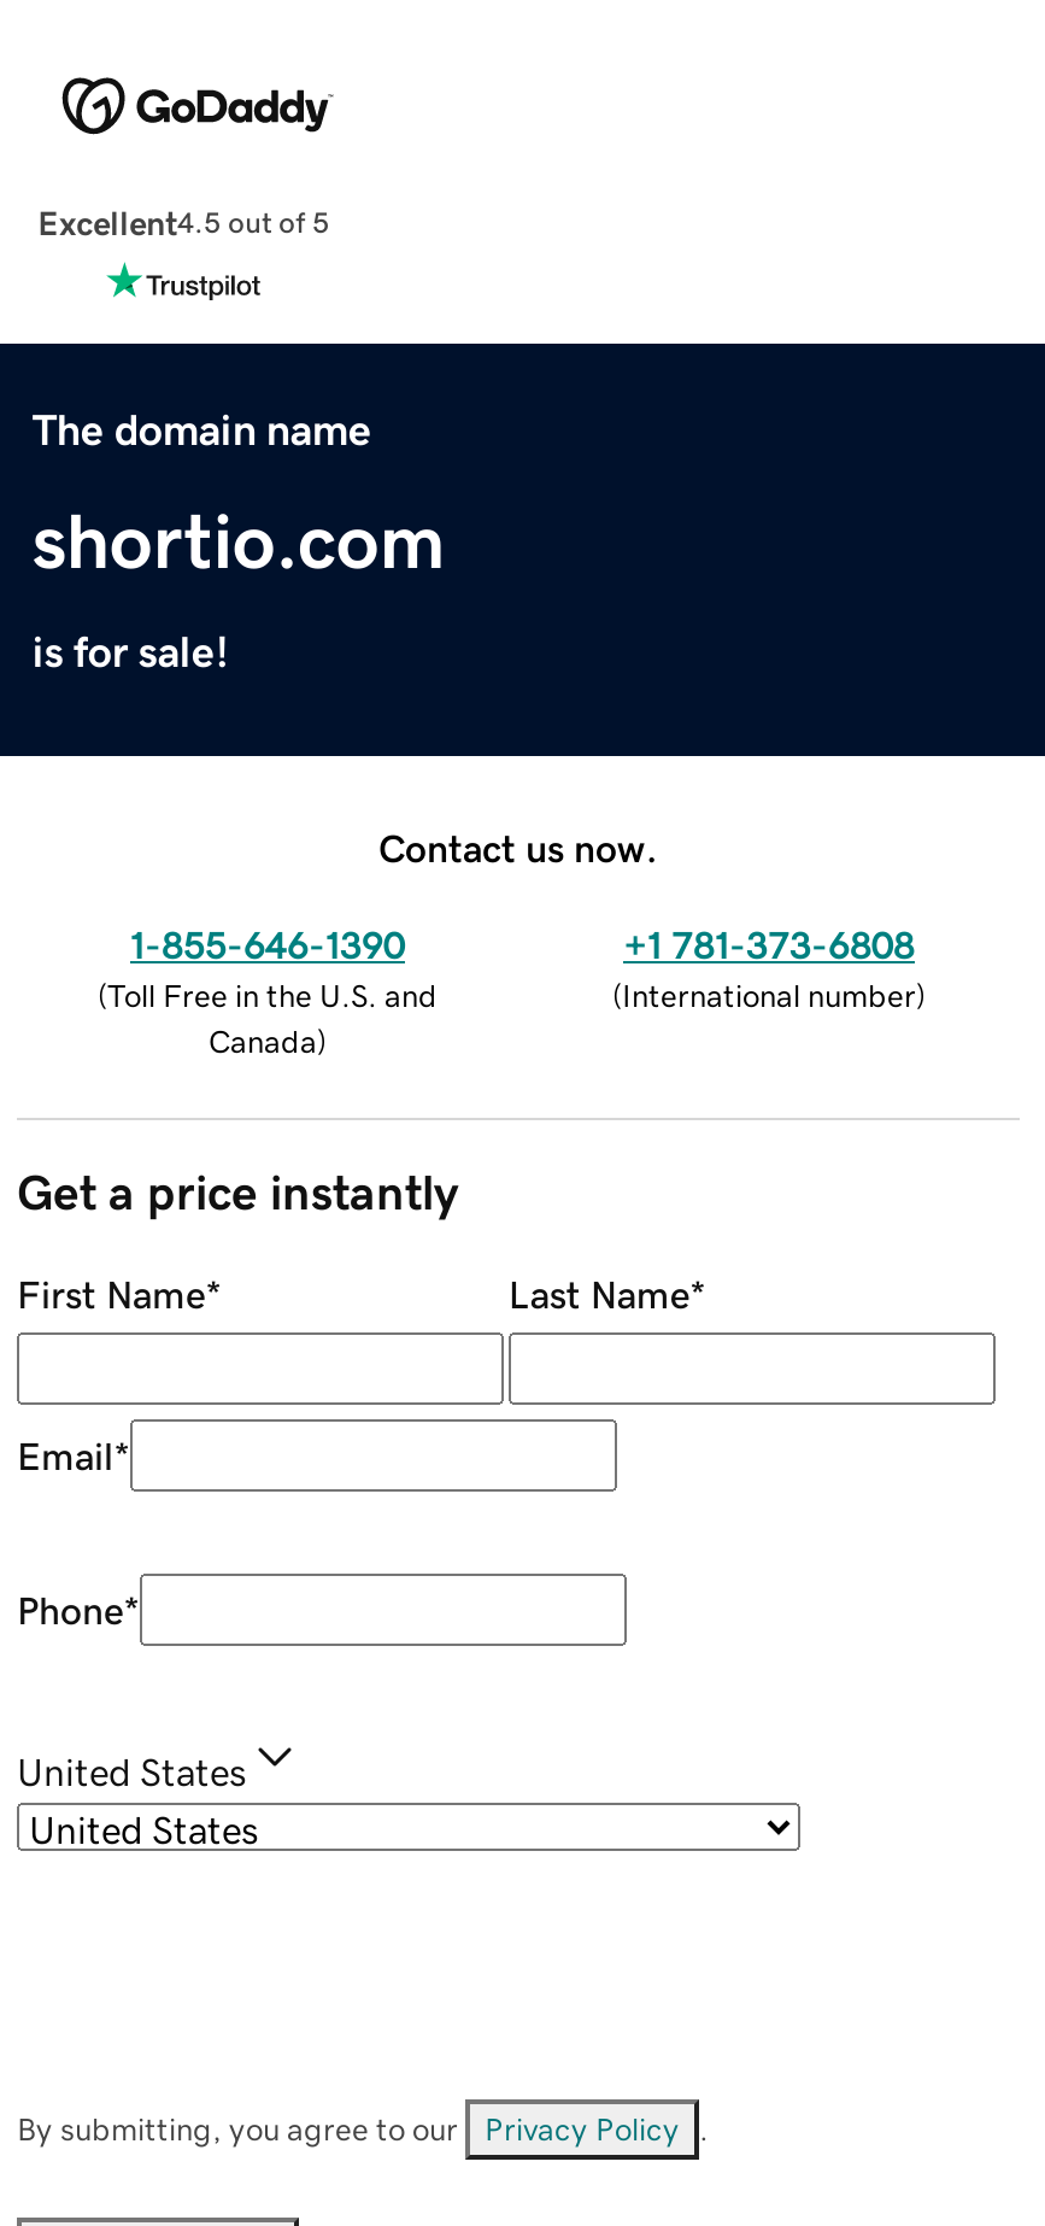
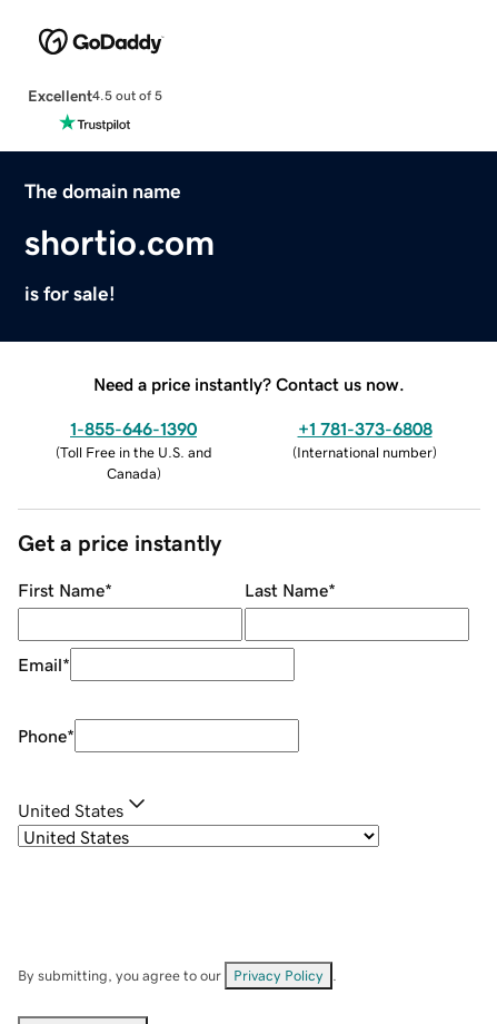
- Contact us now.
+ Need a price instantly? Contact us now.
